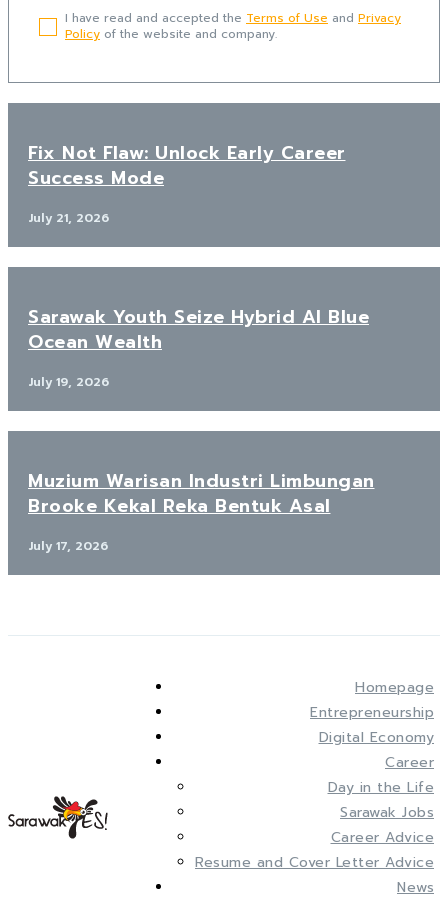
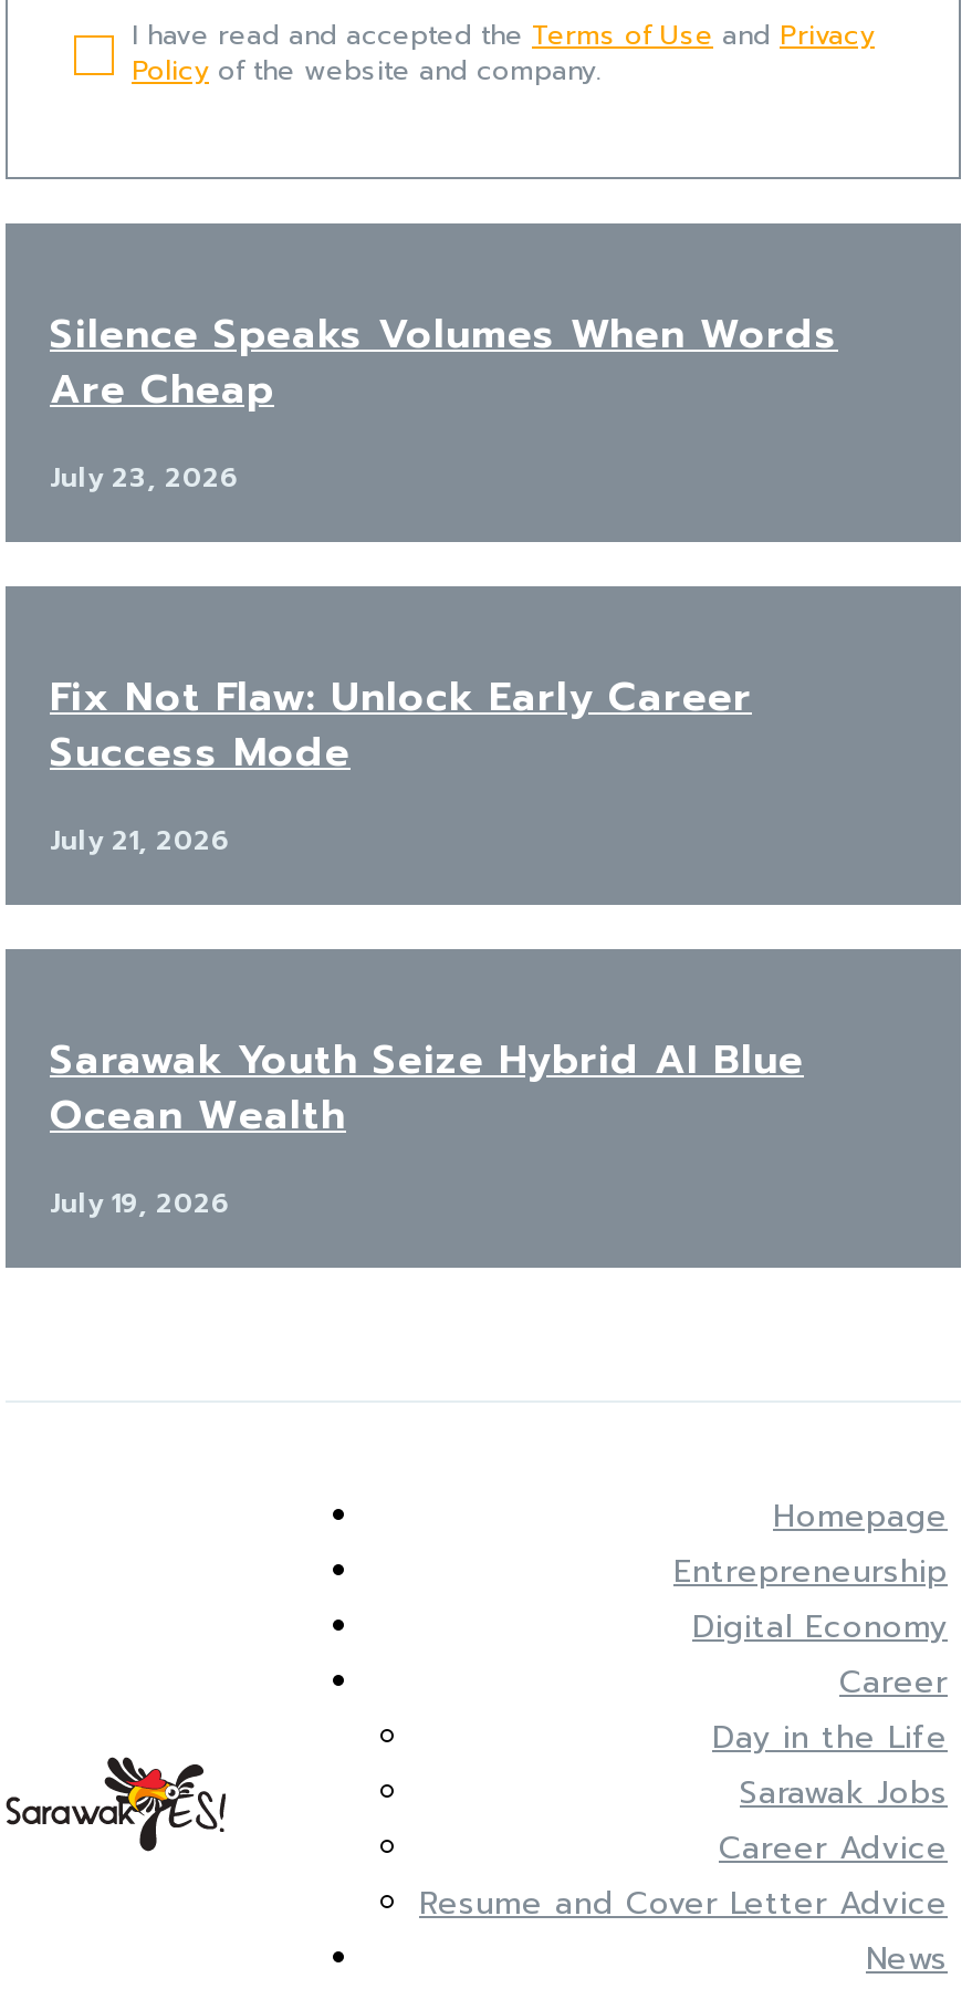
+ Silence Speaks Volumes When Words
+ Are Cheap
+ July 23, 2026

moved down: Fix Not Flaw: Unlock Early Career | Success Mode | July 21, 2026 | Sarawak Youth Seize Hybrid AI Blue | Ocean Wealth | July 19, 2026

- Muzium Warisan Industri Limbungan
- Brooke Kekal Reka Bentuk Asal
- July 17, 2026
